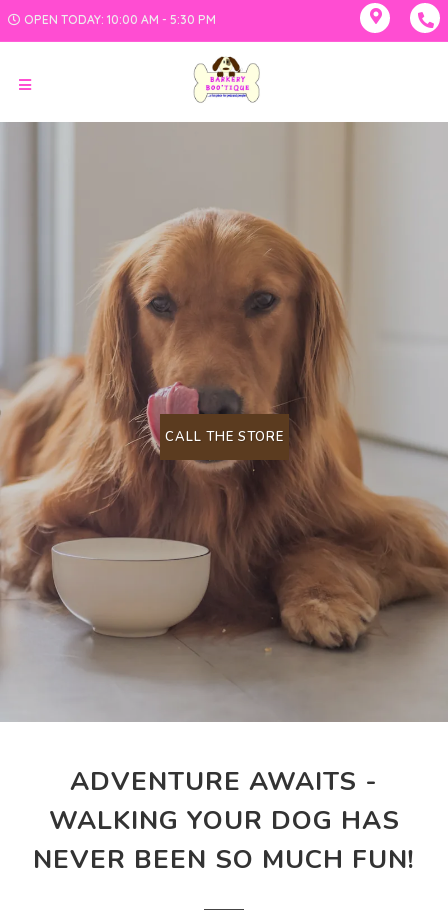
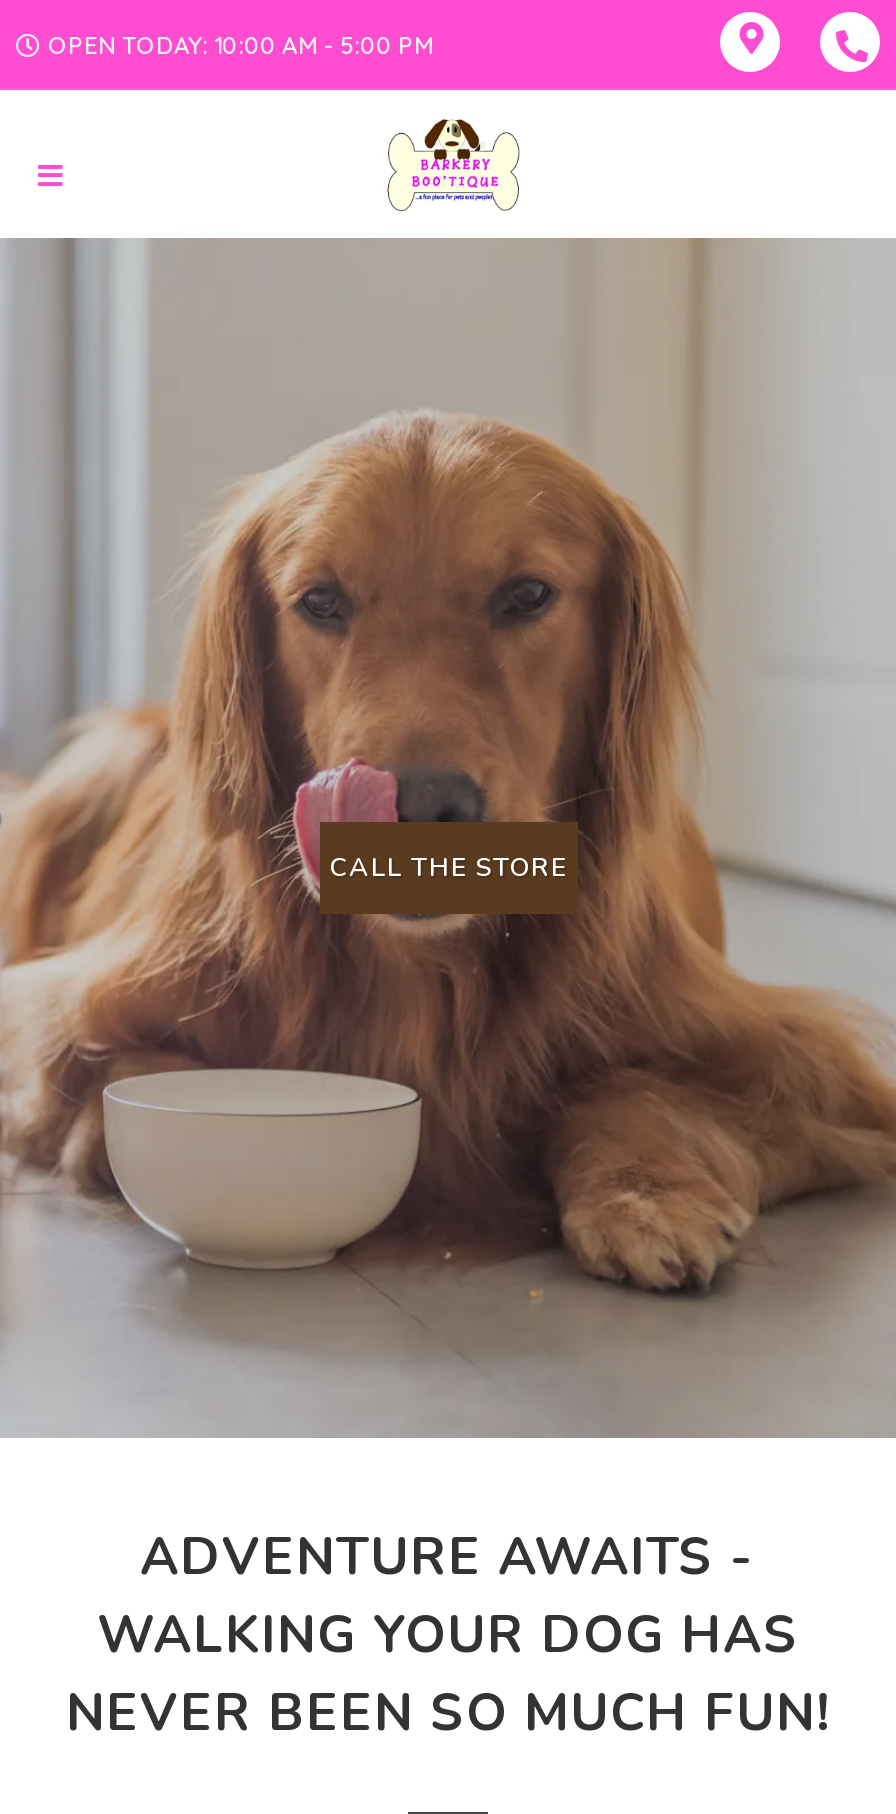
- OPEN TODAY: 10:00 AM - 5:30 PM
+ OPEN TODAY: 10:00 AM - 5:00 PM
